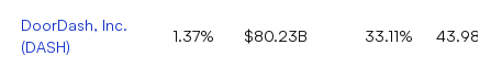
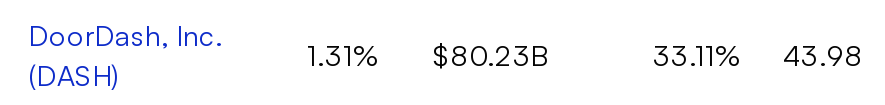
- 1.37% $80.23B
+ 1.31% $80.23B
